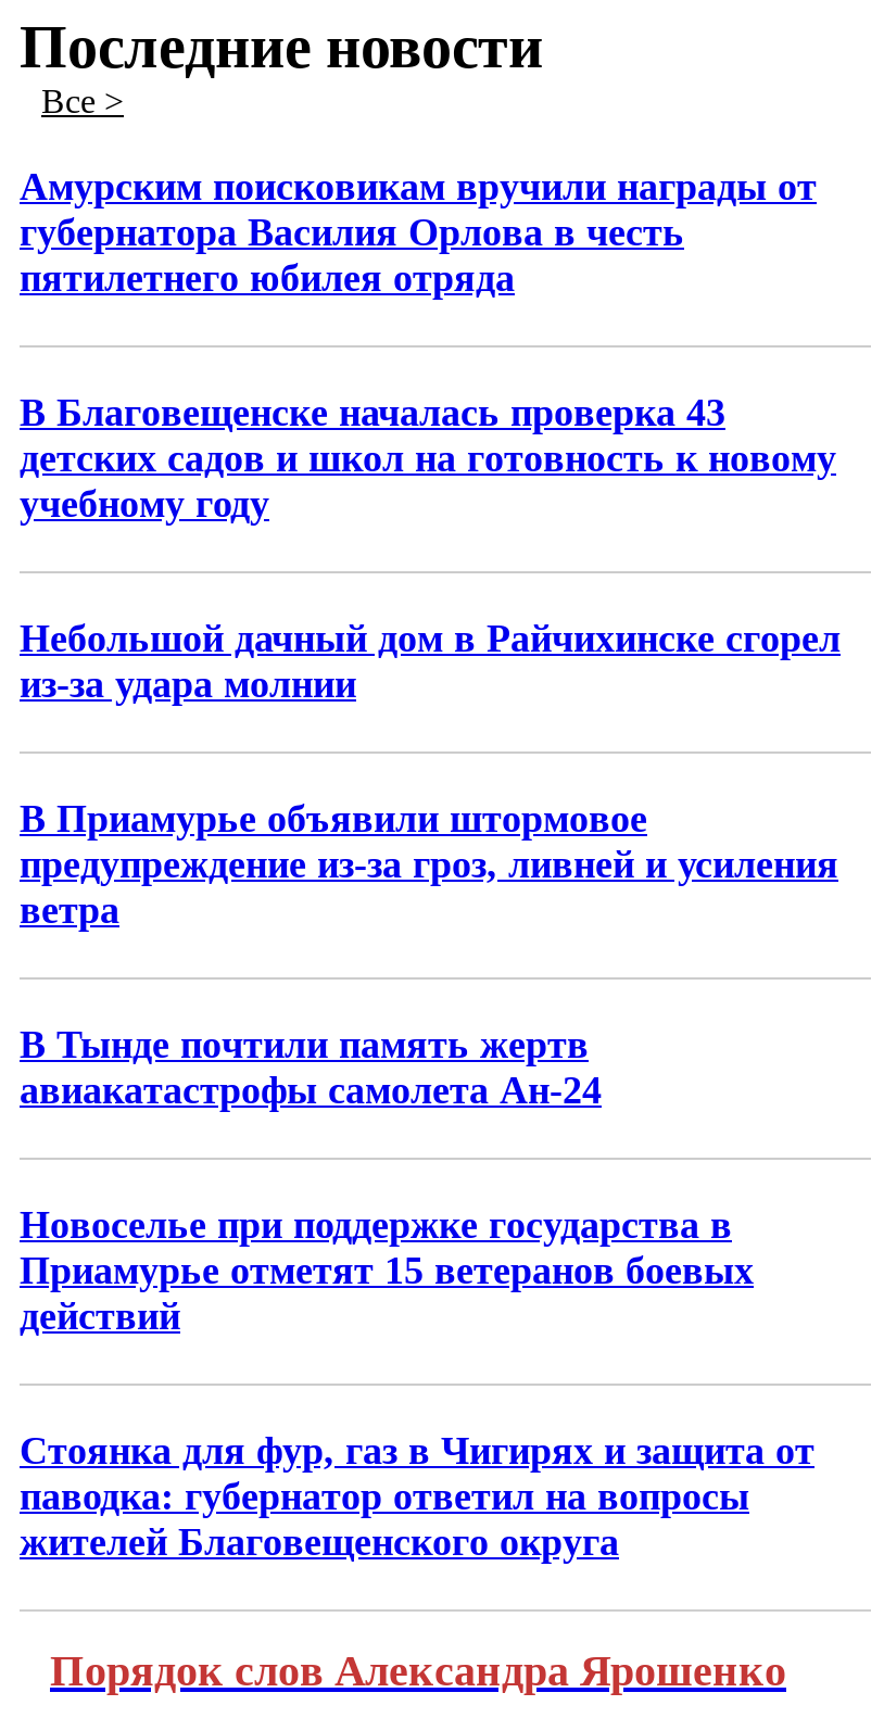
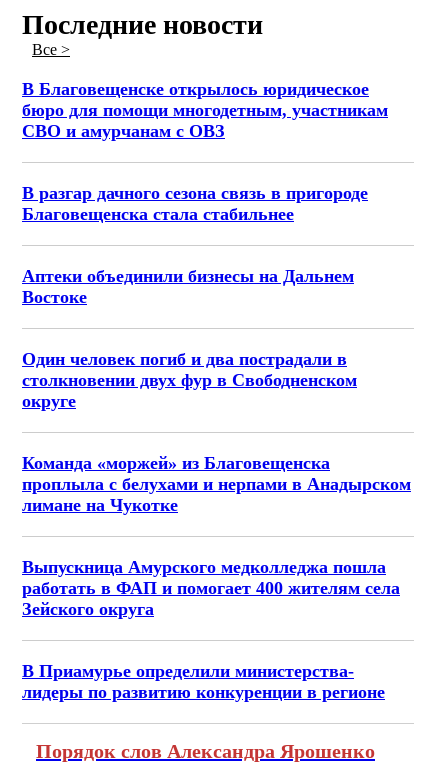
- Амурским поисковикам вручили награды от
- губернатора Василия Орлова в честь
- пятилетнего юбилея отряда
+ В Благовещенске открылось юридическое
+ бюро для помощи многодетным, участникам
+ СВО и амурчанам с ОВЗ

- В Благовещенске началась проверка 43
- детских садов и школ на готовность к новому
- учебному году
+ В разгар дачного сезона связь в пригороде
+ Благовещенска стала стабильнее

- Небольшой дачный дом в Райчихинске сгорел
- из-за удара молнии
+ Аптеки объединили бизнесы на Дальнем
+ Востоке

- В Приамурье объявили штормовое
- предупреждение из-за гроз, ливней и усиления
- ветра
+ Один человек погиб и два пострадали в
+ столкновении двух фур в Свободненском
+ округе

- В Тынде почтили память жертв
- авиакатастрофы самолета Ан-24
+ Команда «моржей» из Благовещенска
+ проплыла с белухами и нерпами в Анадырском
+ лимане на Чукотке

- Новоселье при поддержке государства в
- Приамурье отметят 15 ветеранов боевых
- действий
+ Выпускница Амурского медколледжа пошла
+ работать в ФАП и помогает 400 жителям села
+ Зейского округа

- Стоянка для фур, газ в Чигирях и защита от
- паводка: губернатор ответил на вопросы
- жителей Благовещенского округа
+ В Приамурье определили министерства-
+ лидеры по развитию конкуренции в регионе
